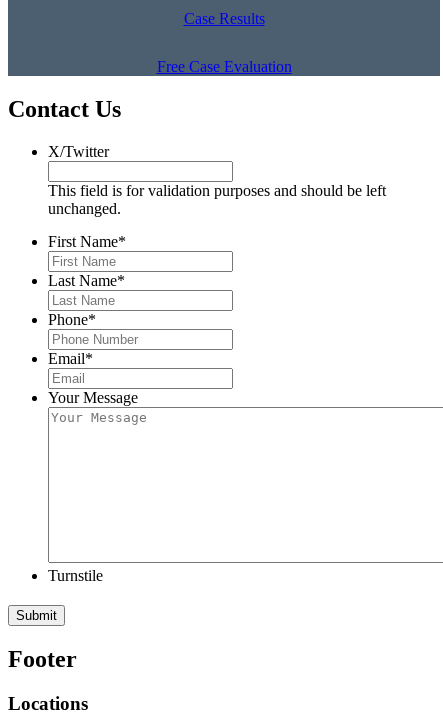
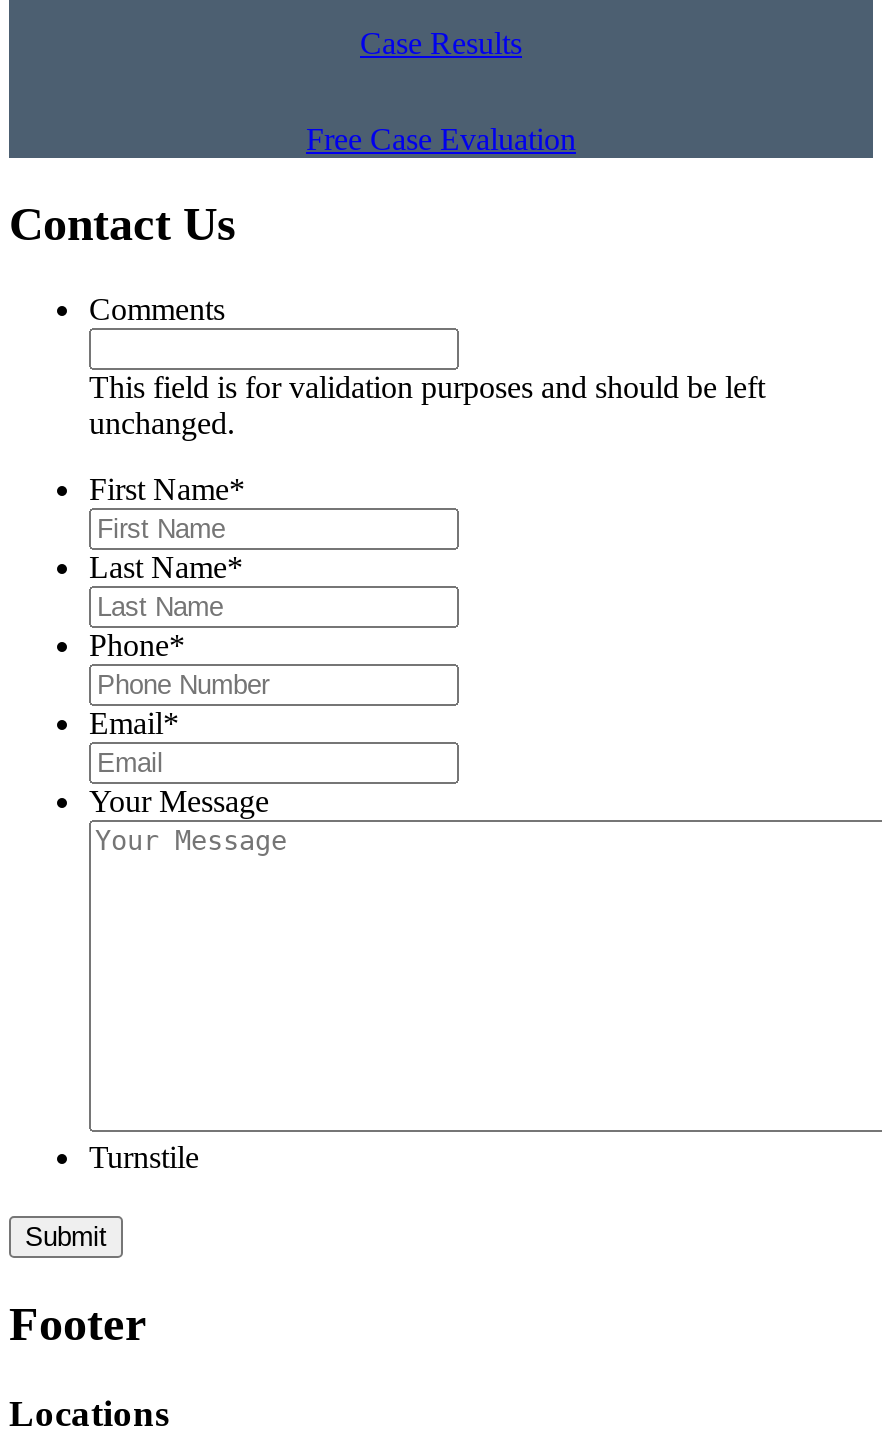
- X/Twitter
+ Comments
